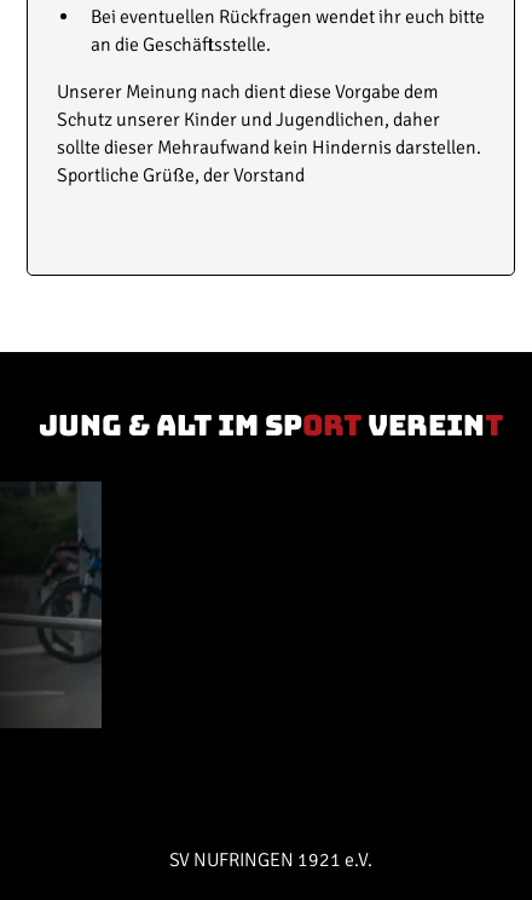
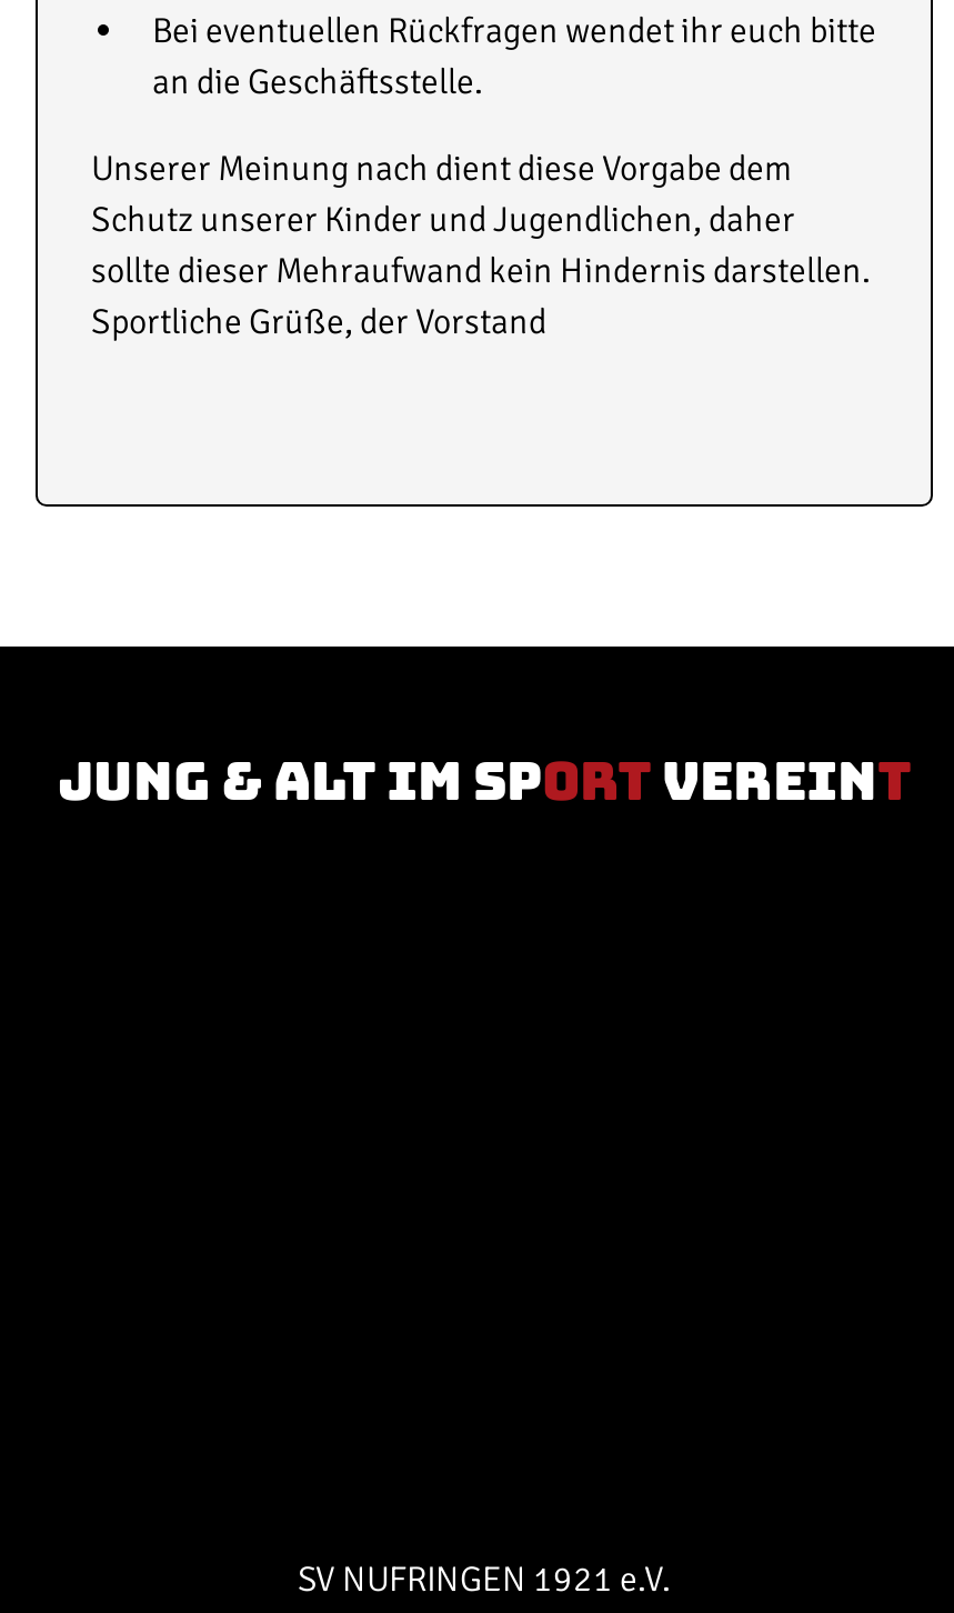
- [image]
